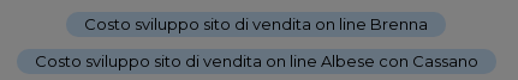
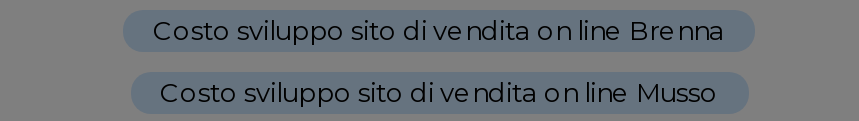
- Costo sviluppo sito di vendita on line Albese con Cassano
+ Costo sviluppo sito di vendita on line Musso
